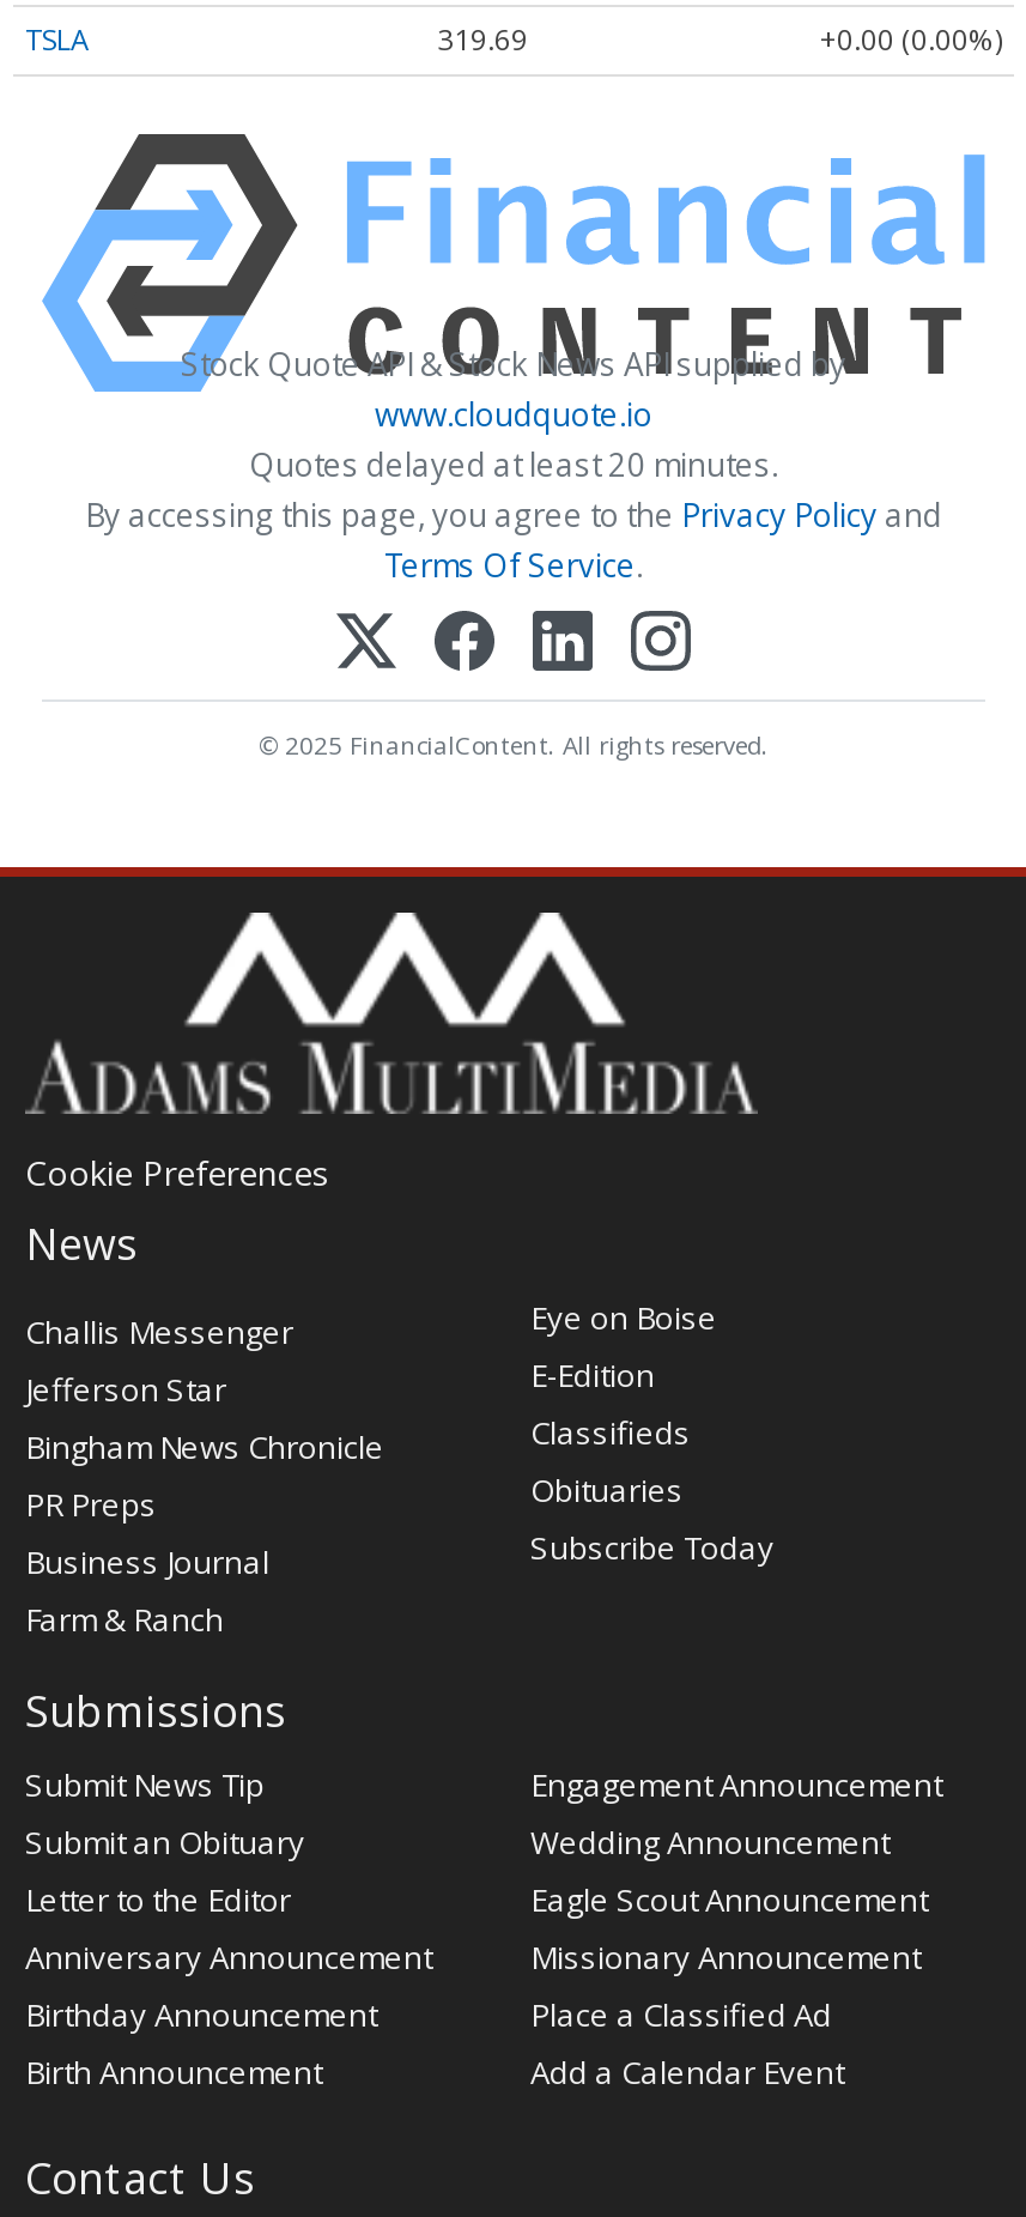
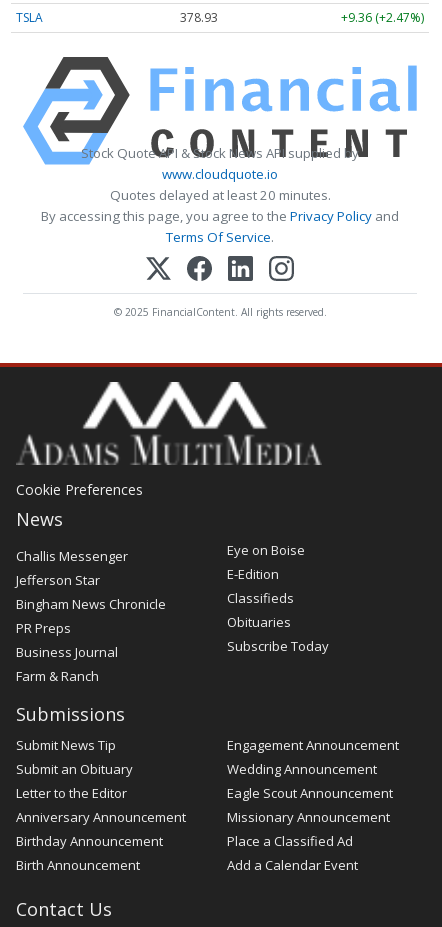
- 319.69
+ 378.93

- +0.00 (0.00%)
+ +9.36 (+2.47%)
